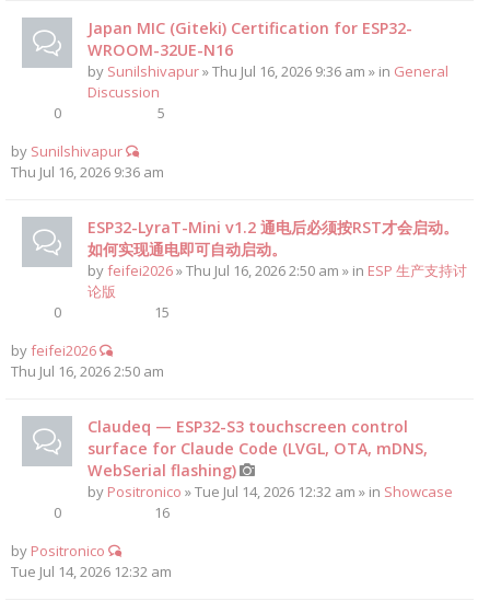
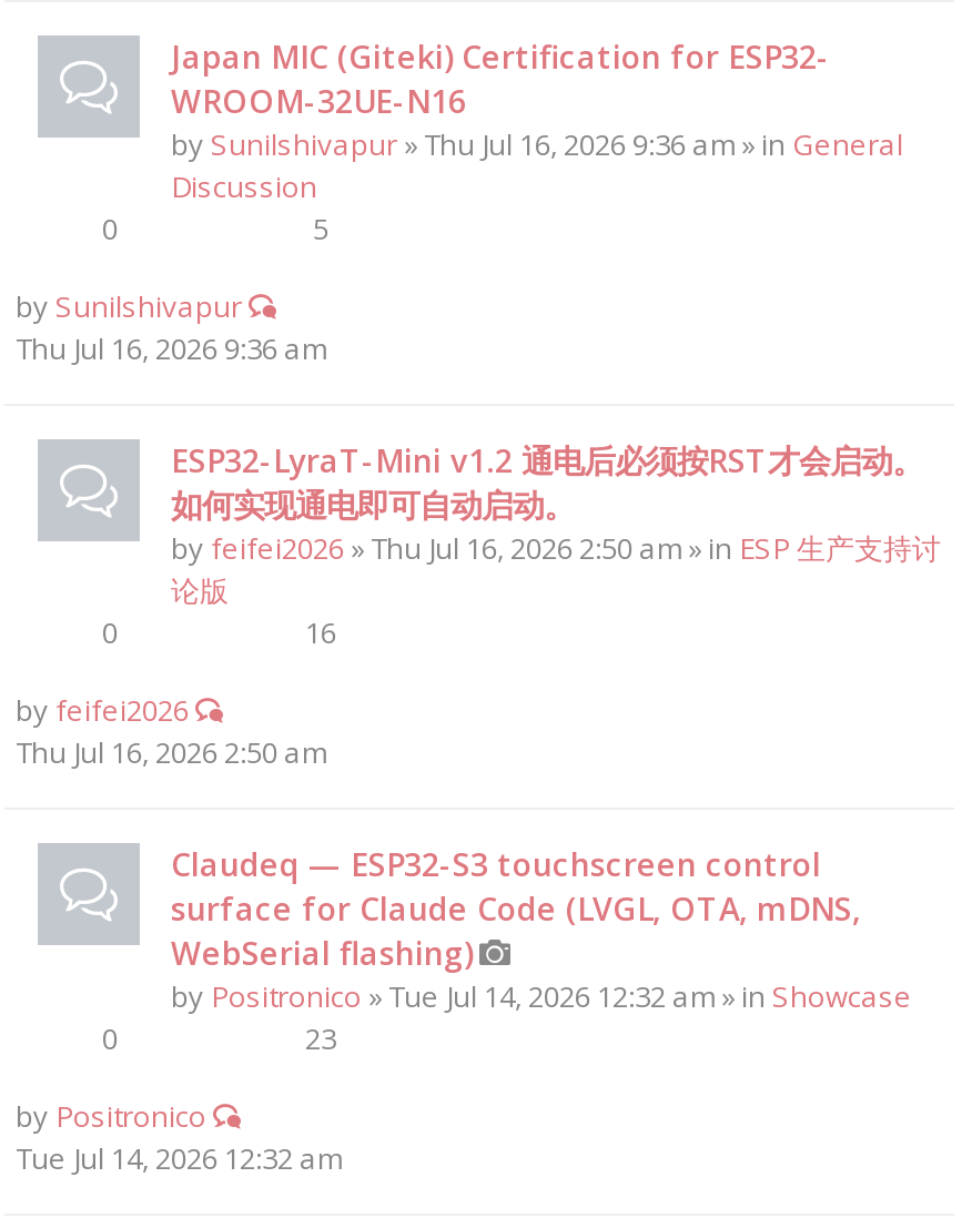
- 15
+ 16

- 16
+ 23
